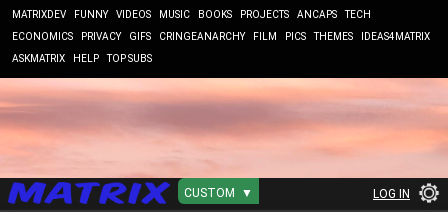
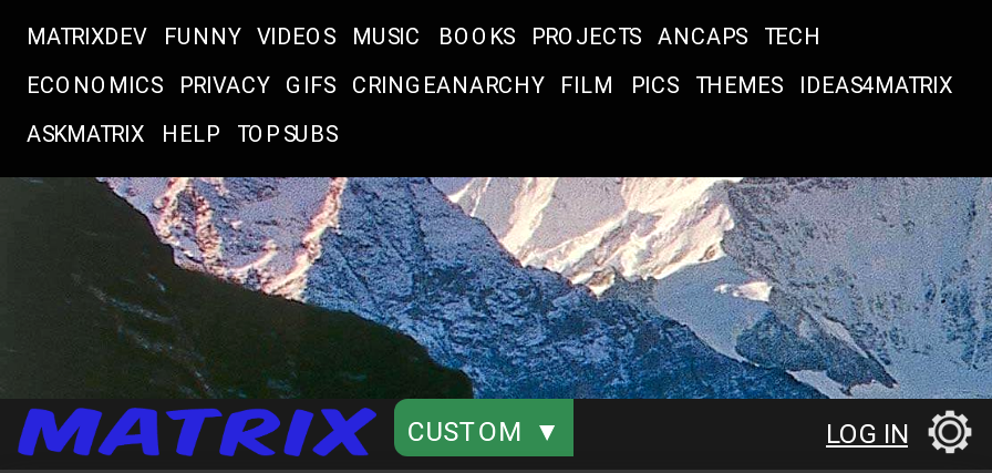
- [image]
+ [image]
